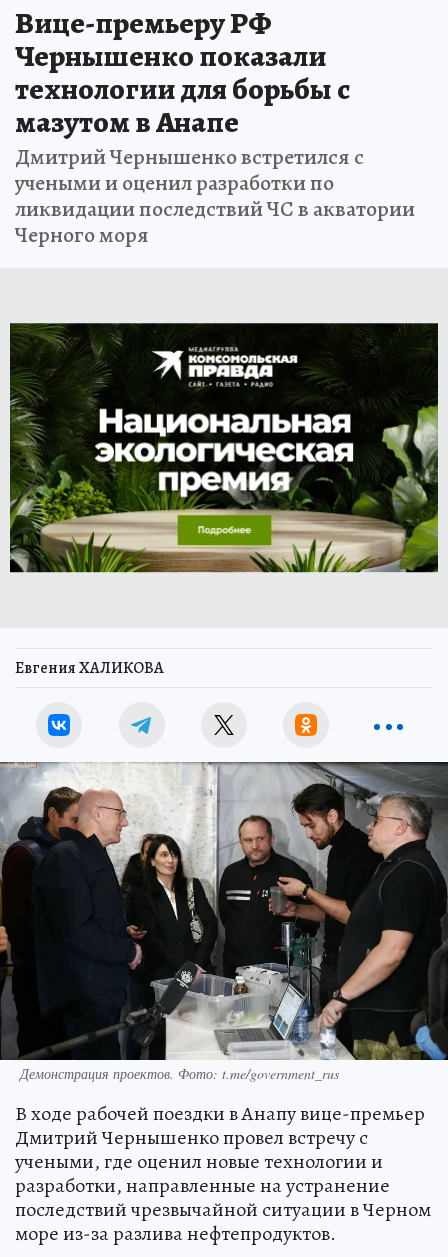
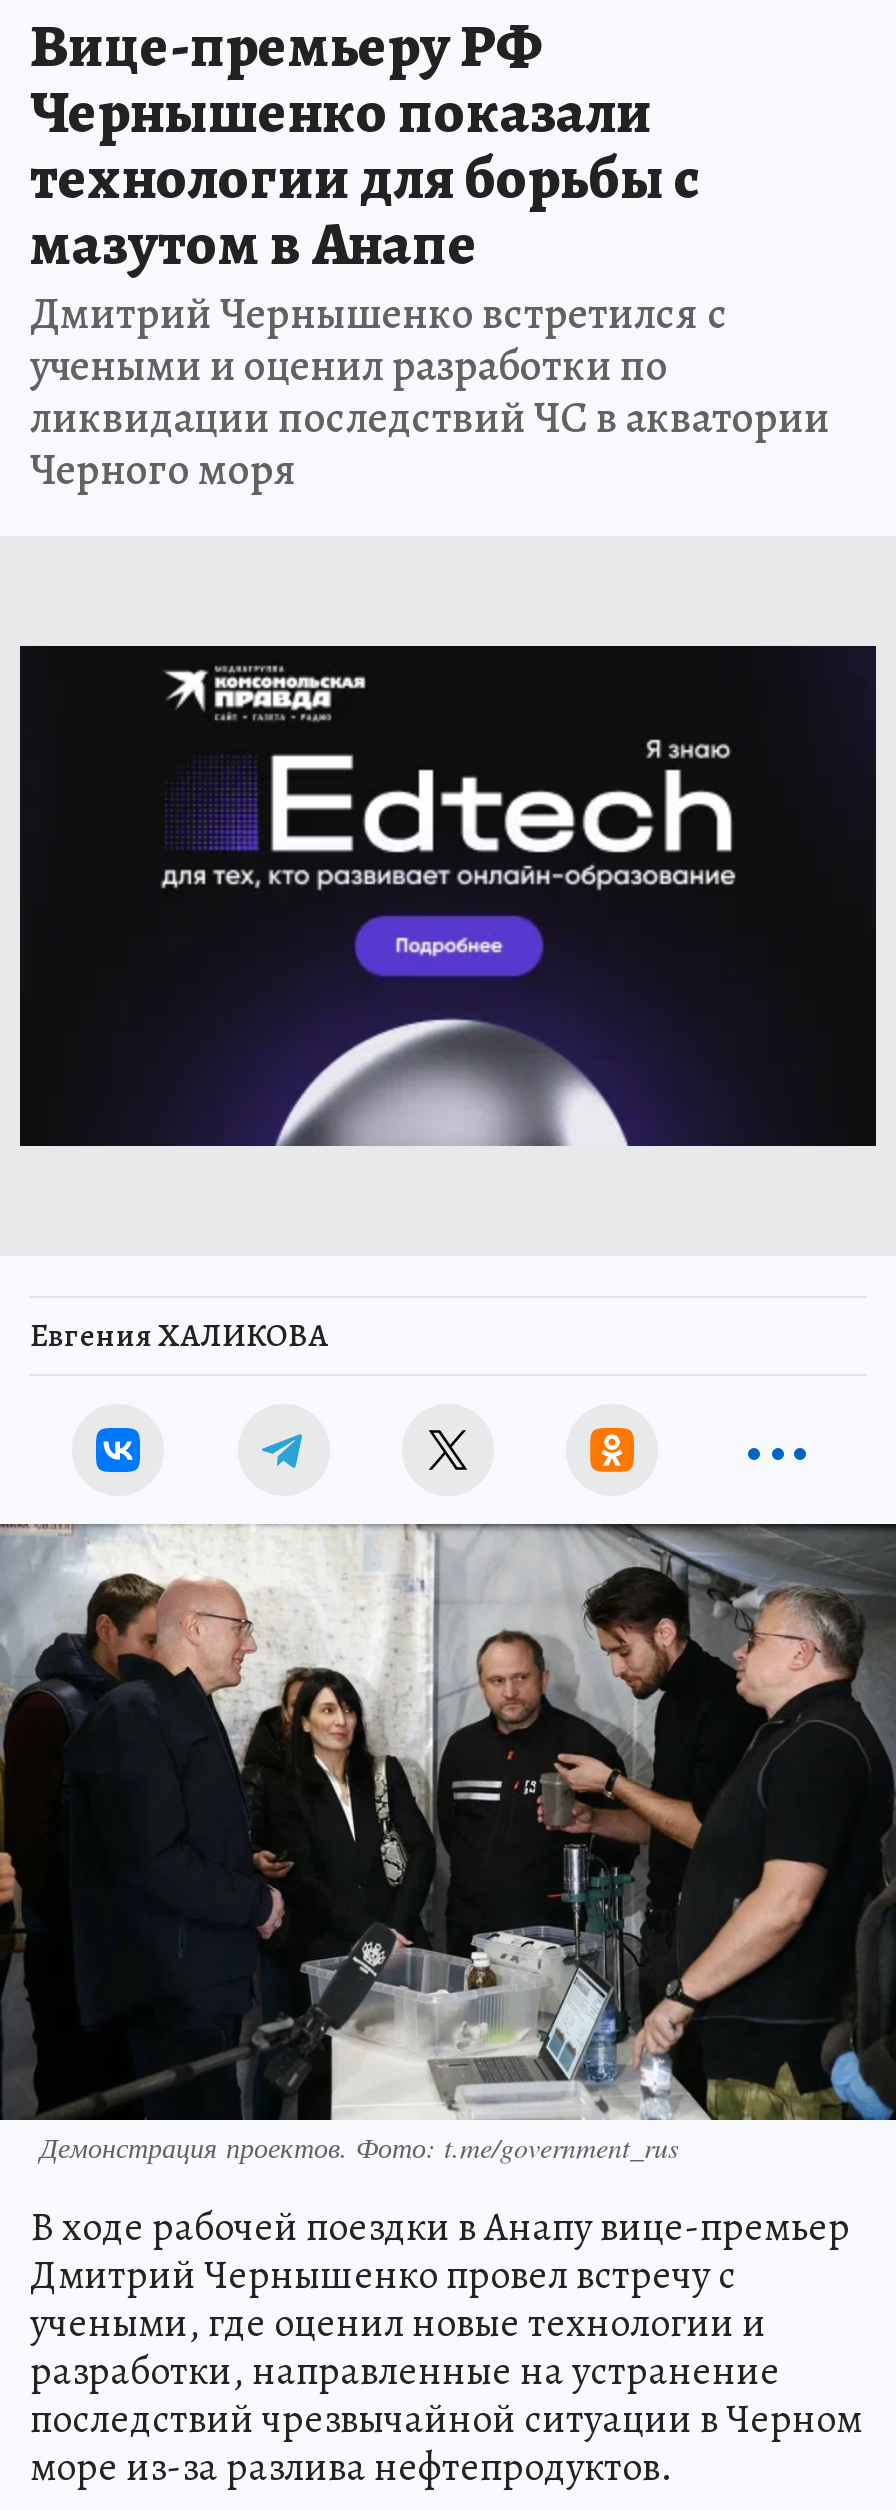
- [image]
+ [image]
